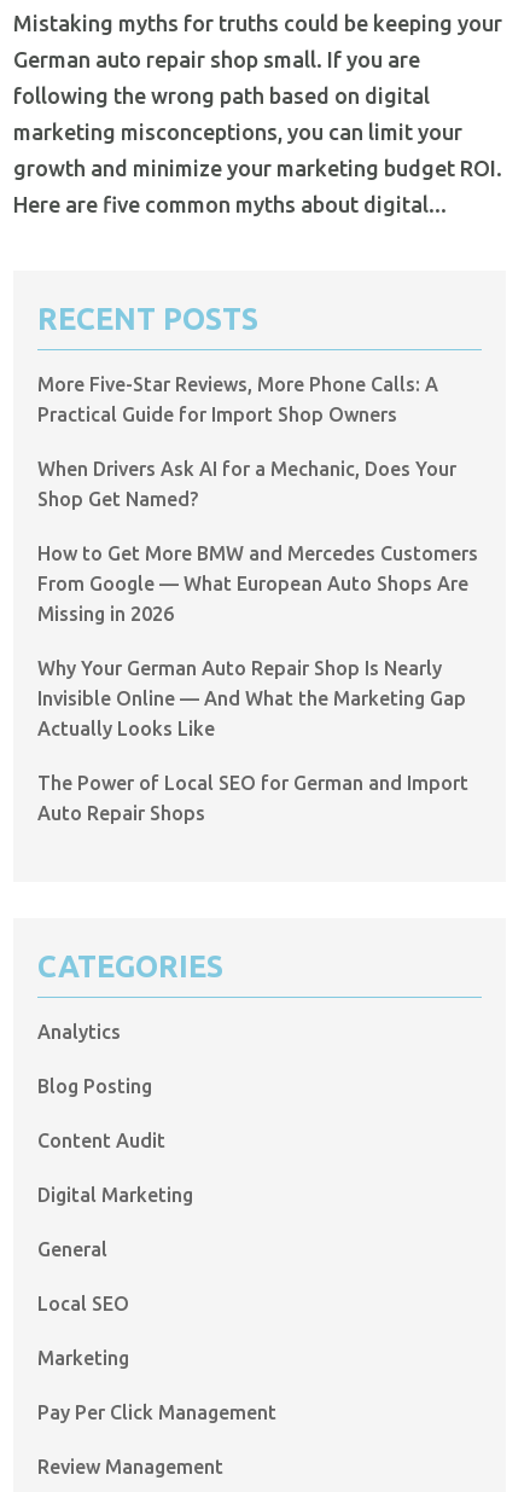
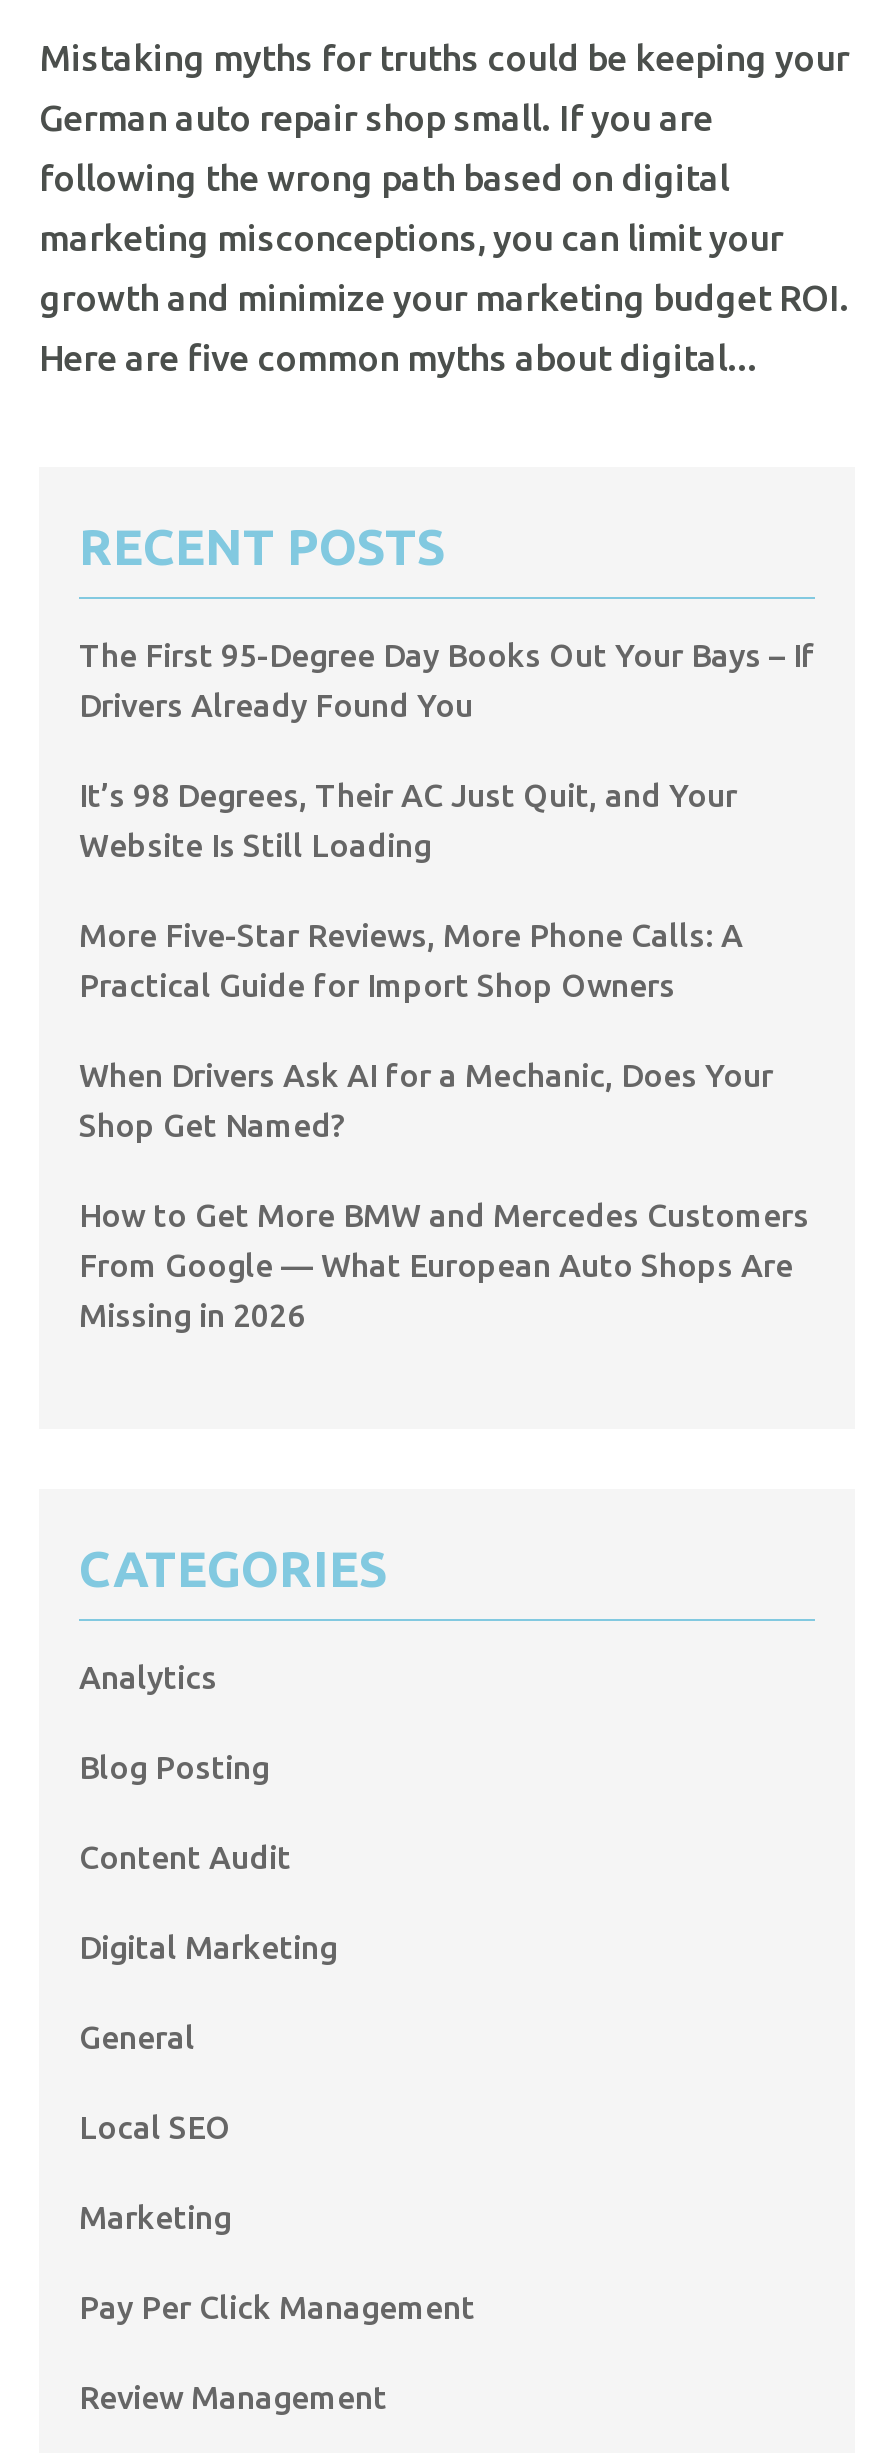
+ The First 95-Degree Day Books Out Your Bays – If
+ Drivers Already Found You
+ It’s 98 Degrees, Their AC Just Quit, and Your
+ Website Is Still Loading

moved down: More Five-Star Reviews, More Phone Calls: A | Practical Guide for Import Shop Owners | When Drivers Ask AI for a Mechanic, Does Your | Shop Get Named? | How to Get More BMW and Mercedes Customers | From Google — What European Auto Shops Are | Missing in 2026

- Why Your German Auto Repair Shop Is Nearly
- Invisible Online — And What the Marketing Gap
- Actually Looks Like
- The Power of Local SEO for German and Import
- Auto Repair Shops
